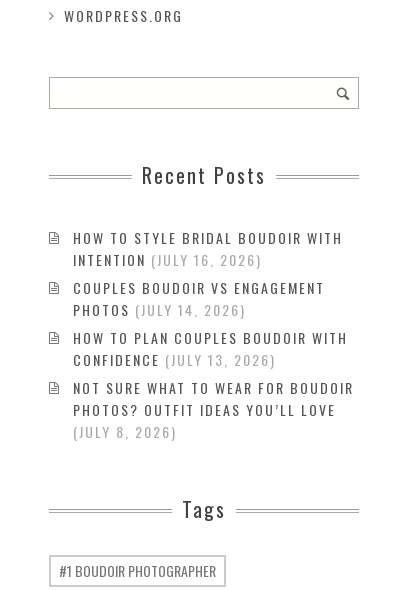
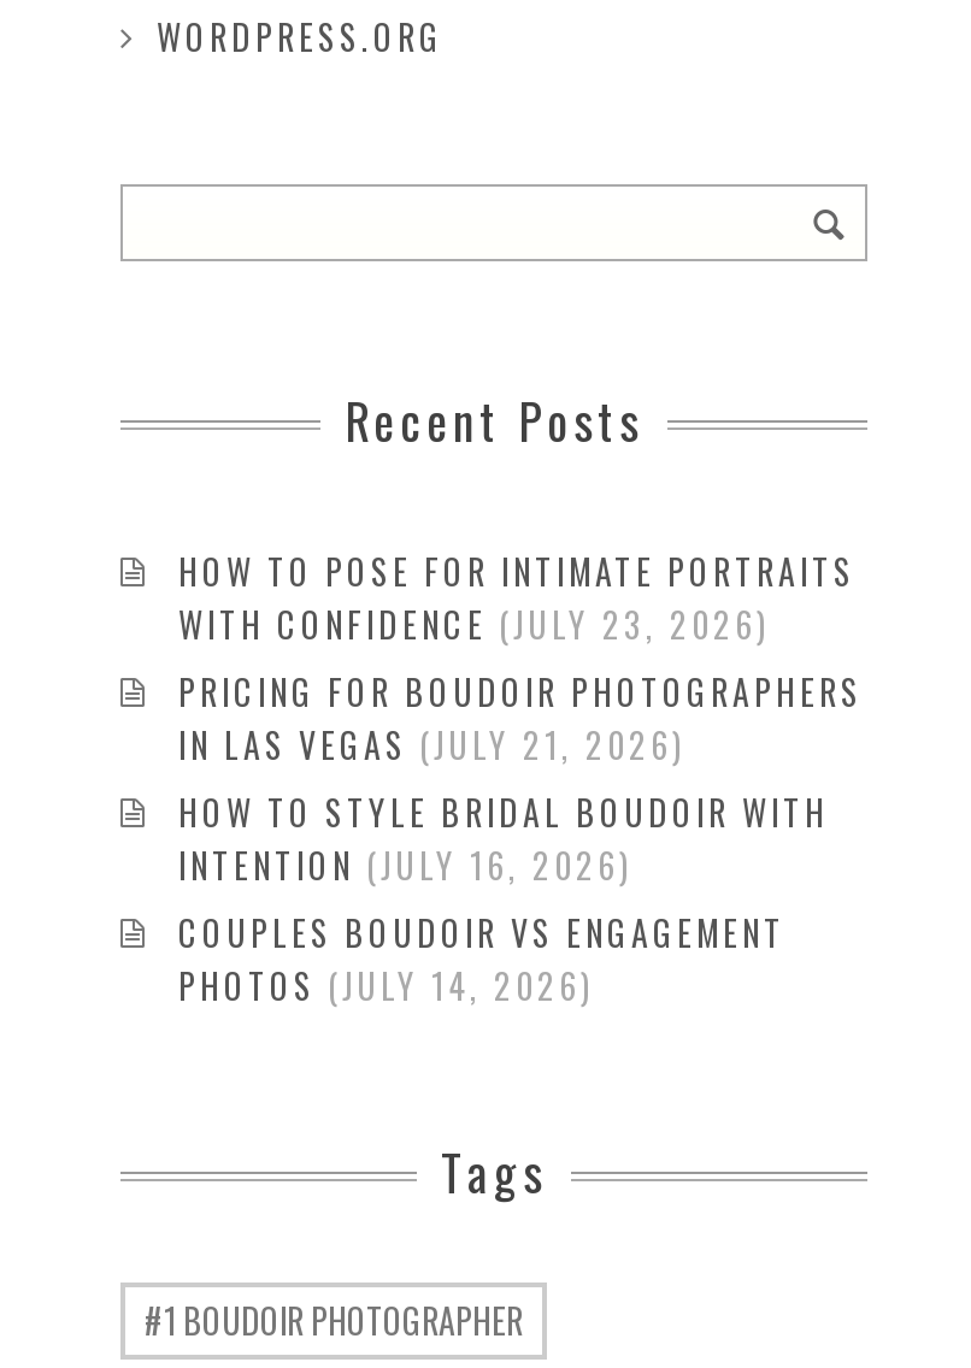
+ HOW TO POSE FOR INTIMATE PORTRAITS
+ WITH CONFIDENCE JULY 23, 2026
+ PRICING FOR BOUDOIR PHOTOGRAPHERS
+ IN LAS VEGAS JULY 21, 2026

moved down: HOW TO STYLE BRIDAL BOUDOIR WITH | INTENTION JULY 16, 2026 | COUPLES BOUDOIR VS ENGAGEMENT | PHOTOS JULY 14, 2026

- HOW TO PLAN COUPLES BOUDOIR WITH
- CONFIDENCE JULY 13, 2026
- NOT SURE WHAT TO WEAR FOR BOUDOIR
- PHOTOS? OUTFIT IDEAS YOU’LL LOVE
- JULY 8, 2026
